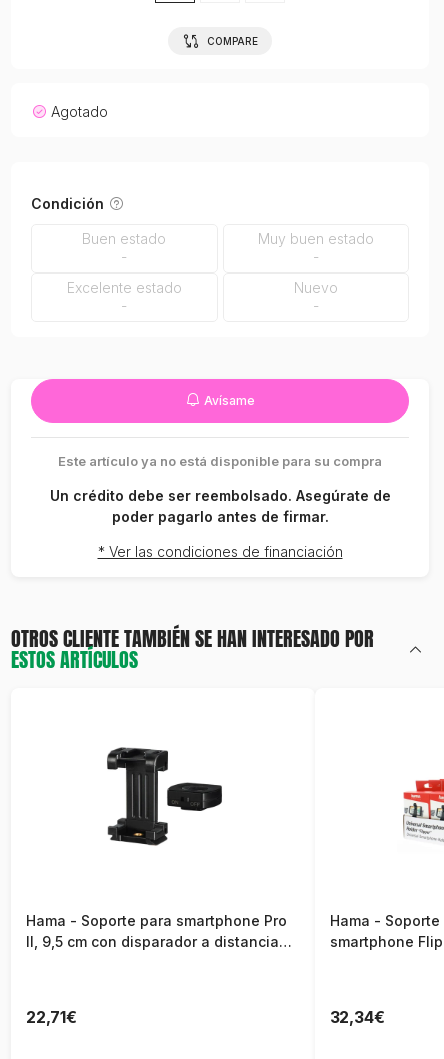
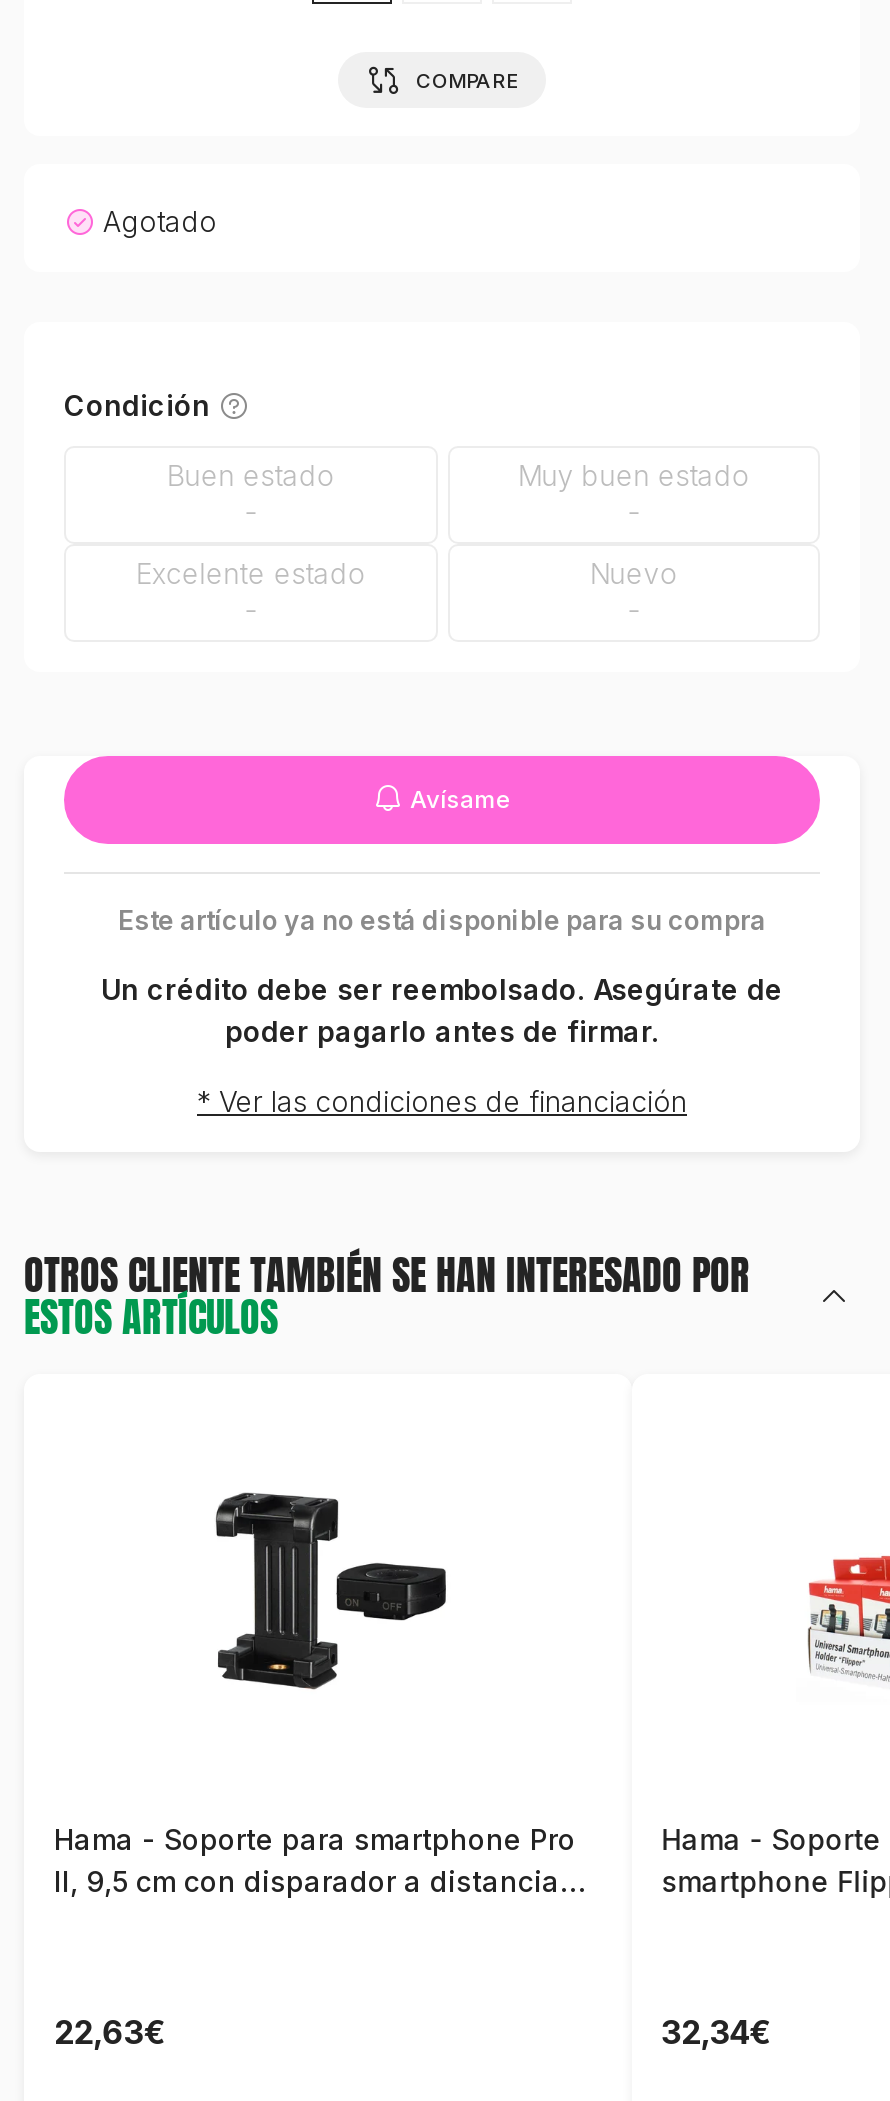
- 22,71€
+ 22,63€
